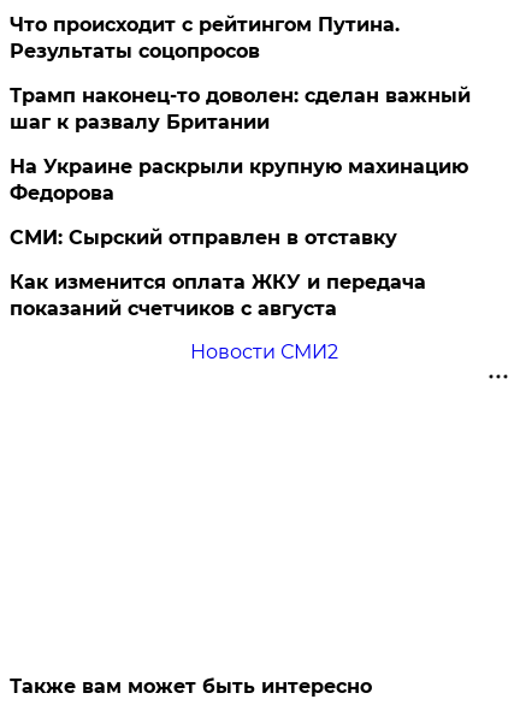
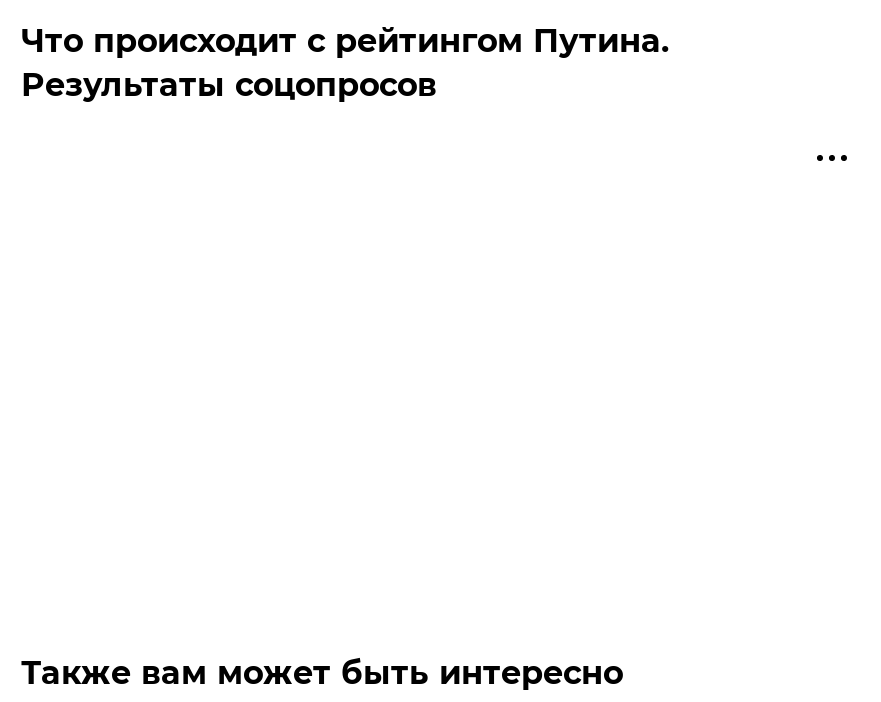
- Трамп наконец-то доволен: сделан важный
- шаг к развалу Британии
- На Украине раскрыли крупную махинацию
- Федорова
- СМИ: Сырский отправлен в отставку
- Как изменится оплата ЖКУ и передача
- показаний счетчиков с августа
- Новости СМИ2
